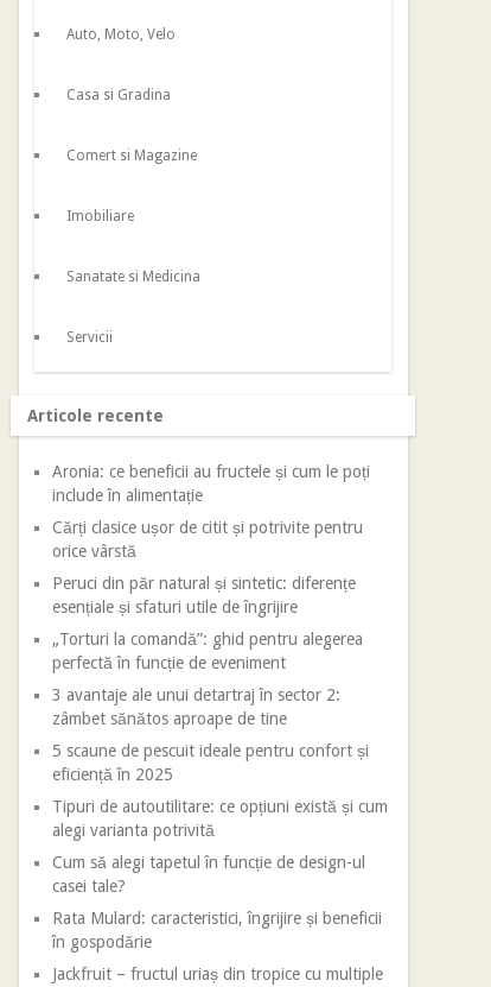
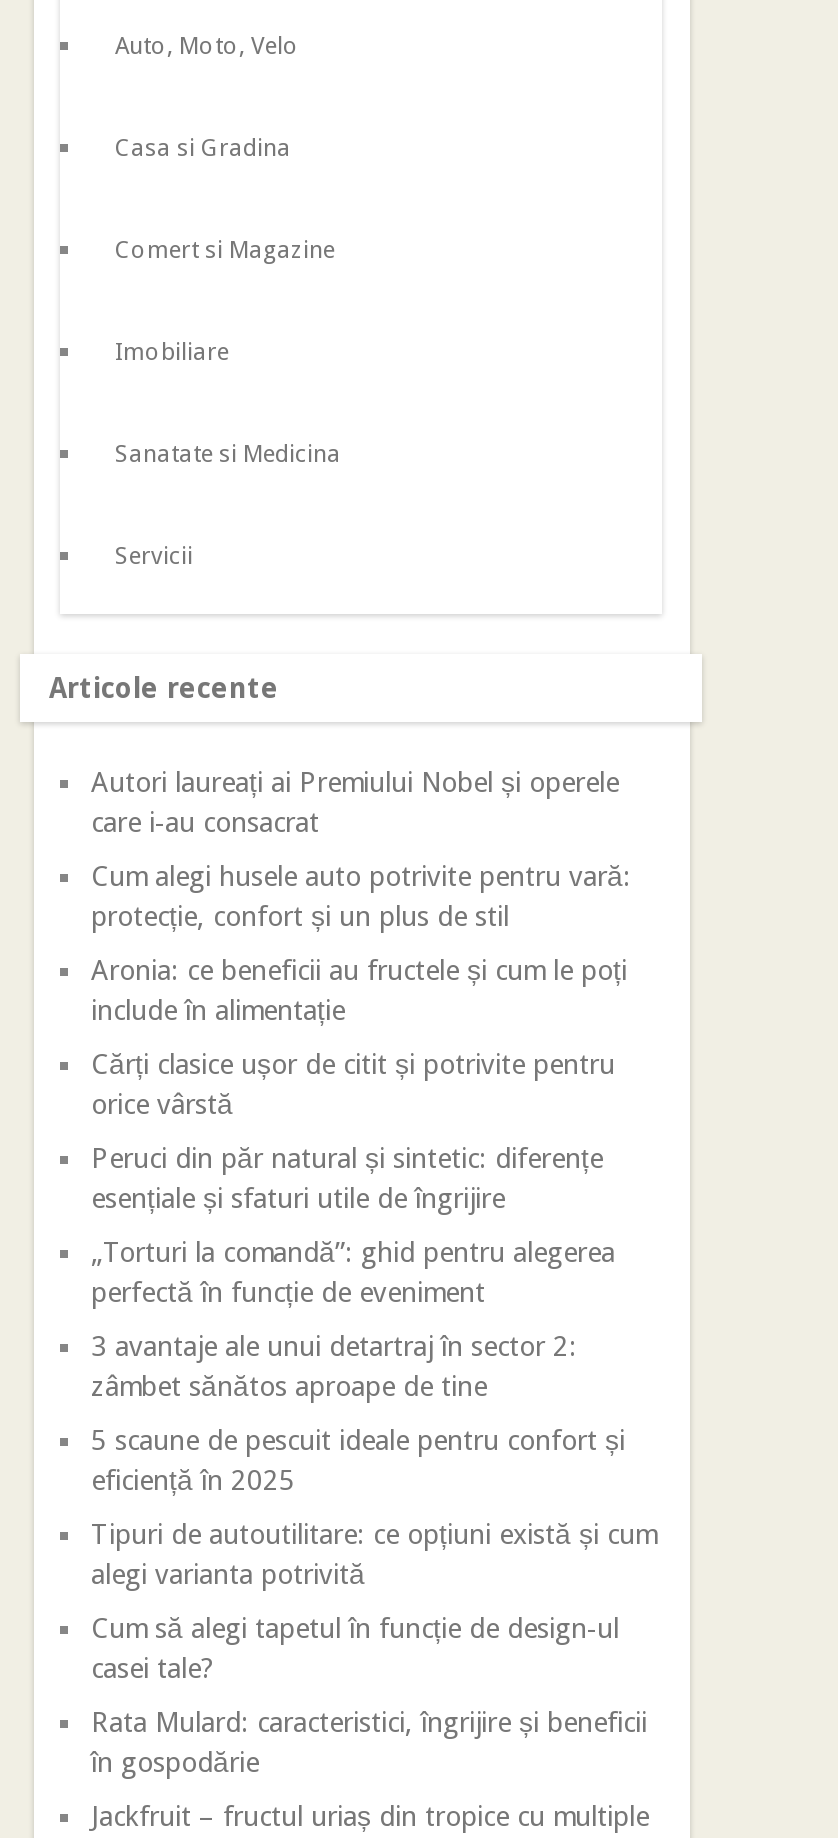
+ Autori laureați ai Premiului Nobel și operele
+ care i-au consacrat
+ Cum alegi husele auto potrivite pentru vară:
+ protecție, confort și un plus de stil
